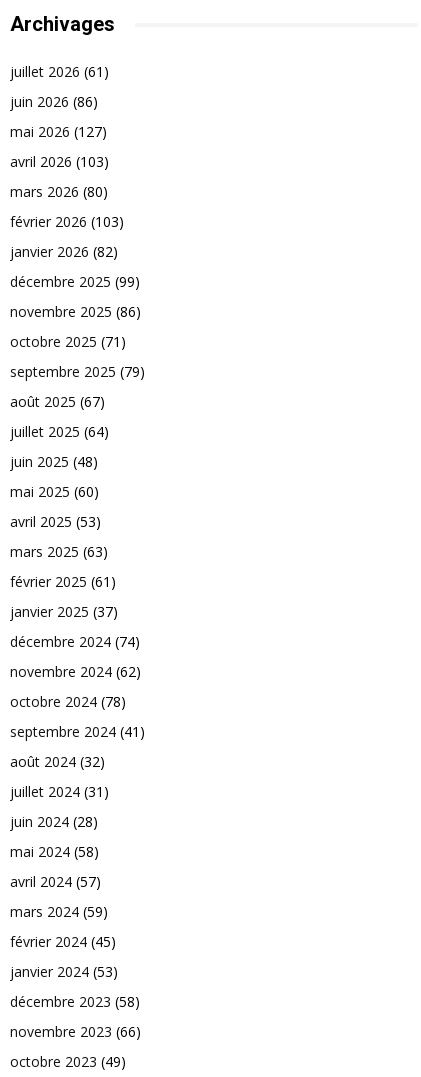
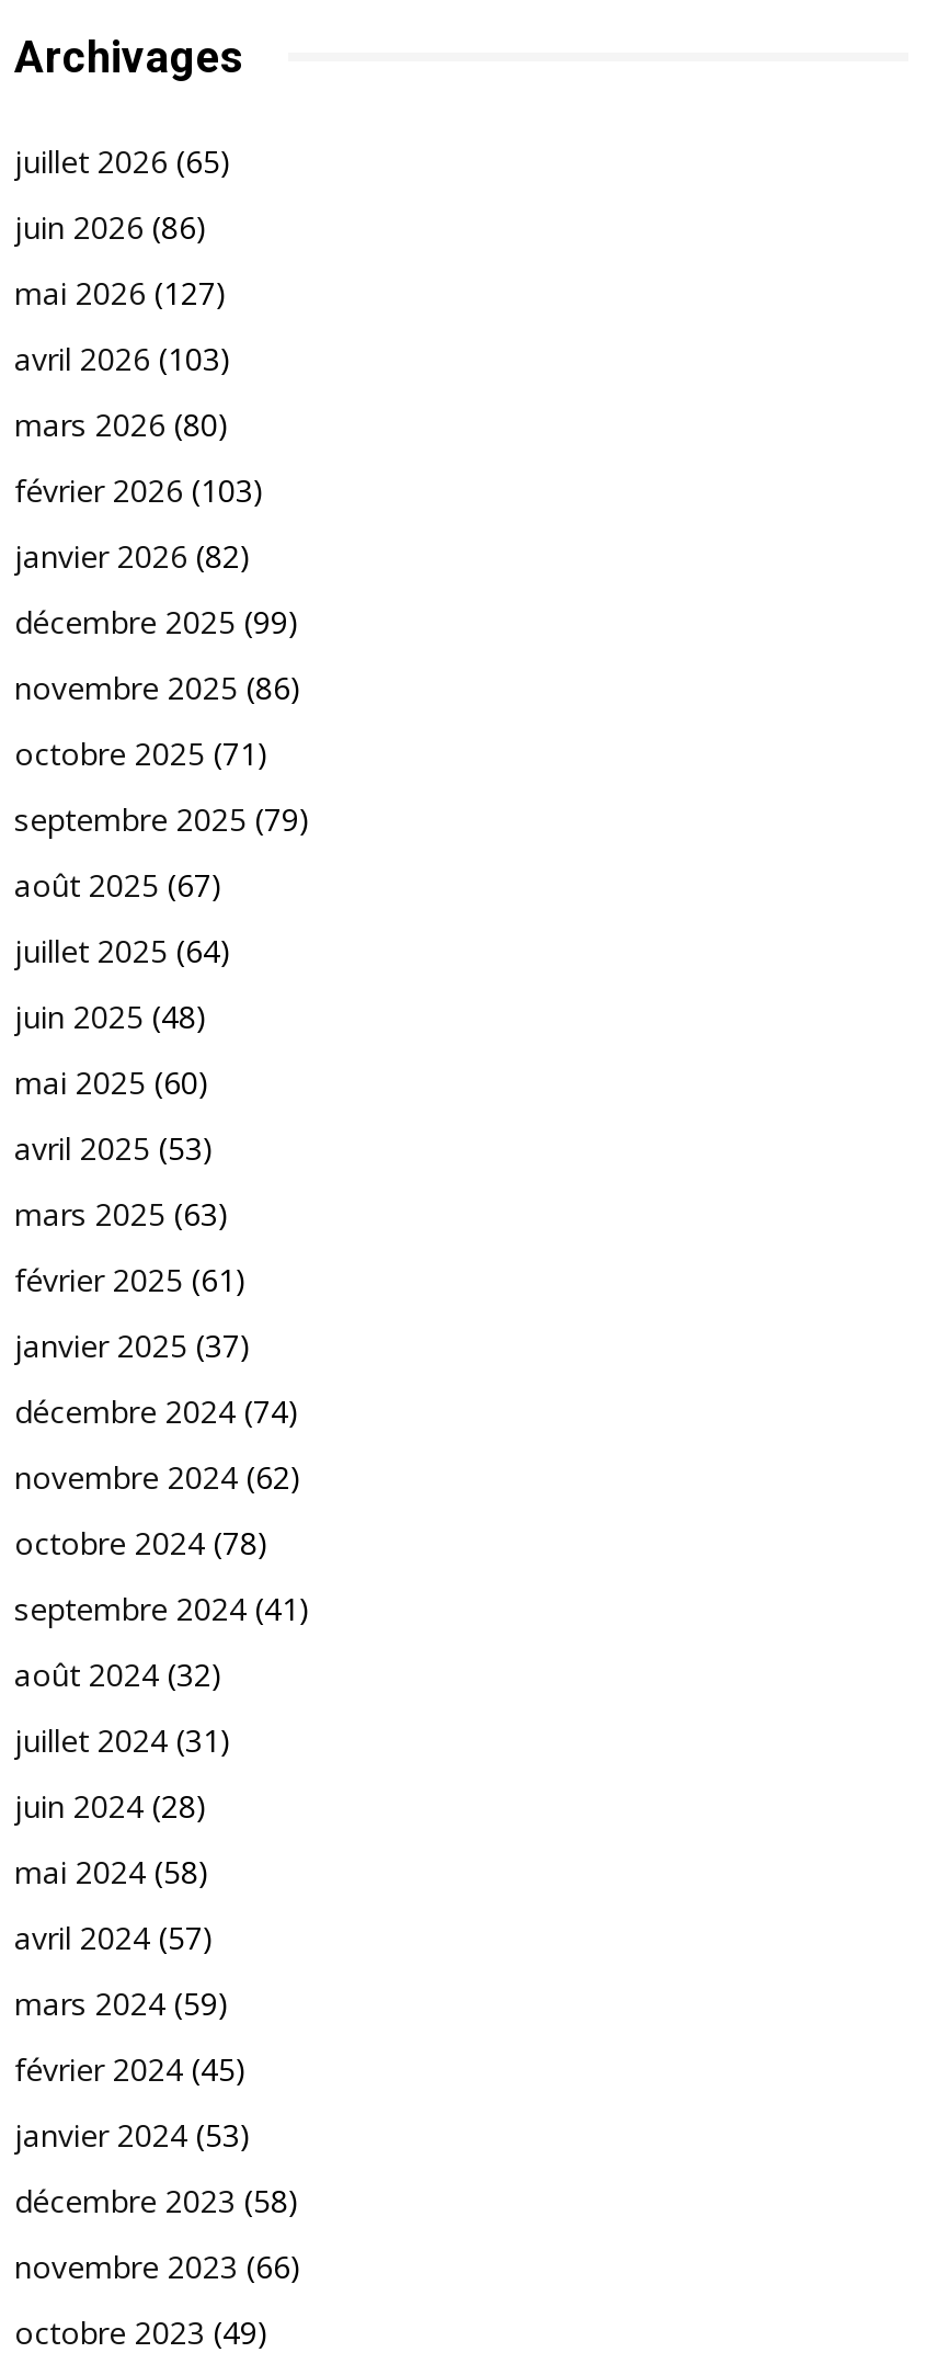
- juillet 2026 (61)
+ juillet 2026 (65)
